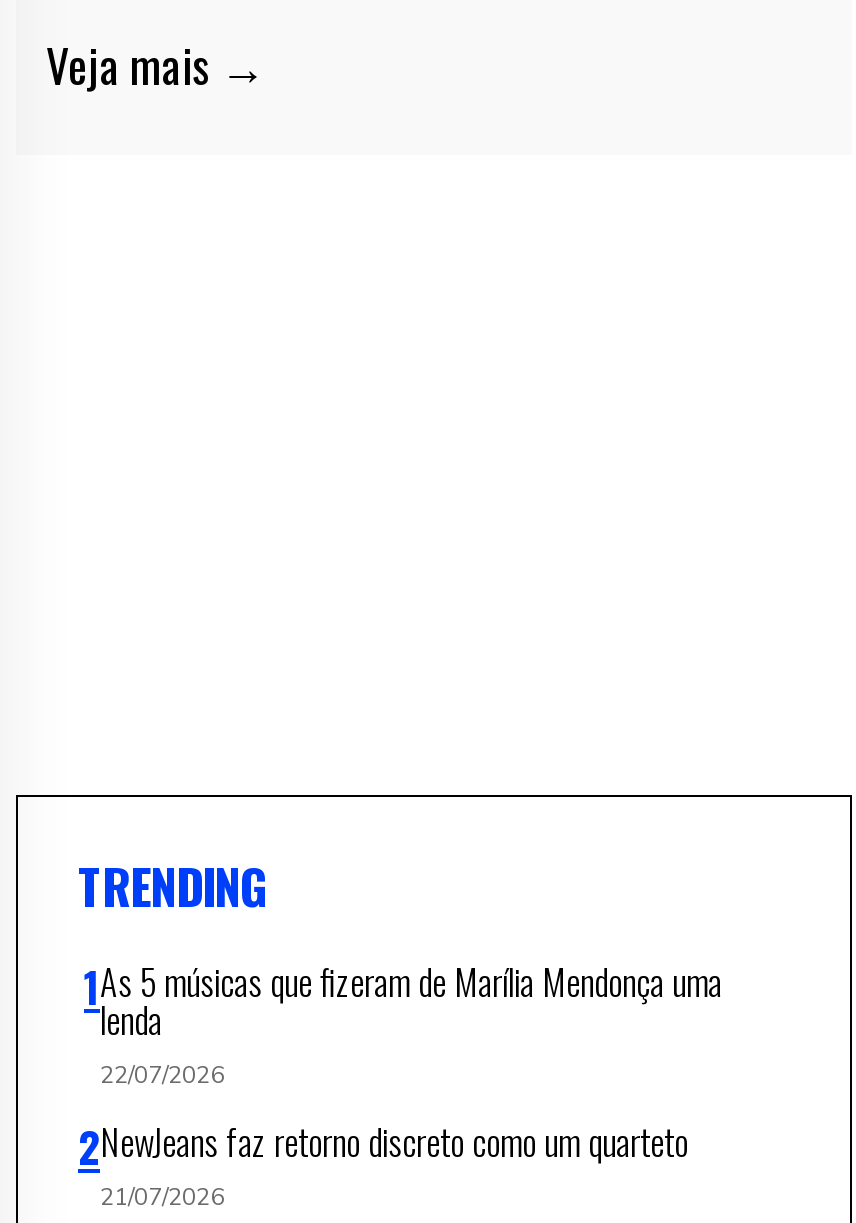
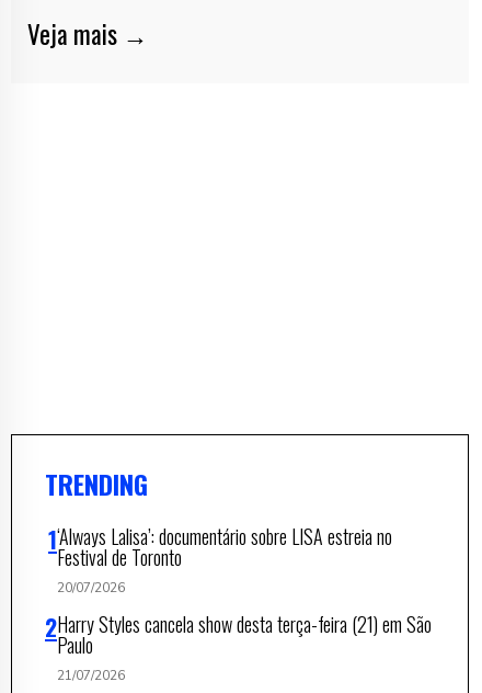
- As 5 músicas que fizeram de Marília Mendonça uma
- lenda
- 22/07/2026
+ ‘Always Lalisa’: documentário sobre LISA estreia no
+ Festival de Toronto
+ 20/07/2026

- NewJeans faz retorno discreto como um quarteto
+ Harry Styles cancela show desta terça-feira (21) em São
+ Paulo
